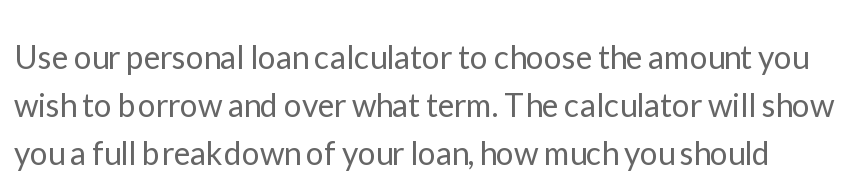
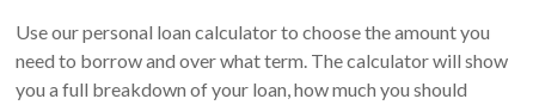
- wish to borrow and over what term. The calculator will show
+ need to borrow and over what term. The calculator will show
